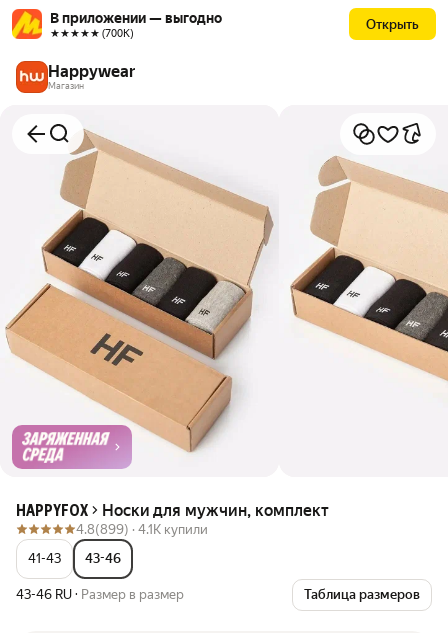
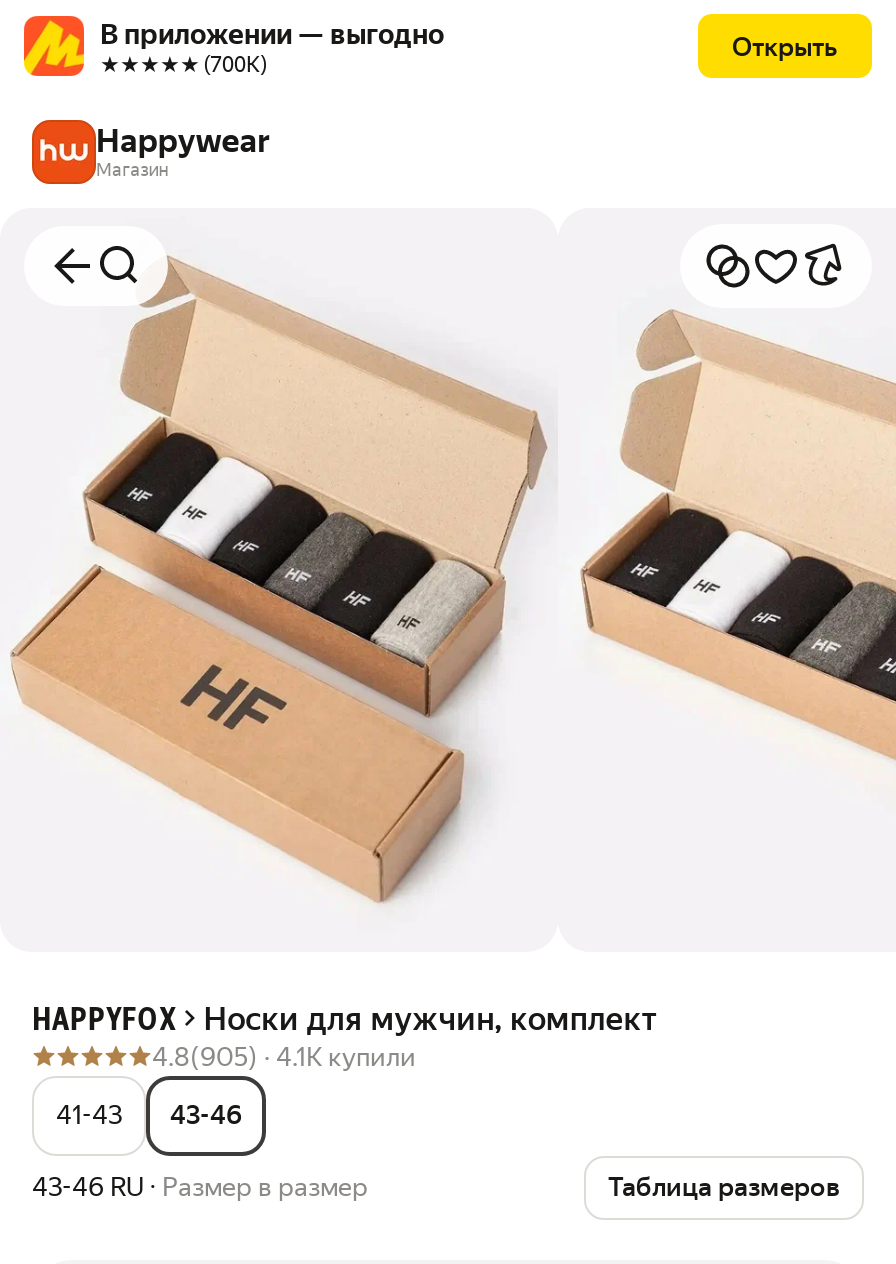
- [image]

- 4.8(899) · 4.1K купили
+ 4.8(905) · 4.1K купили
